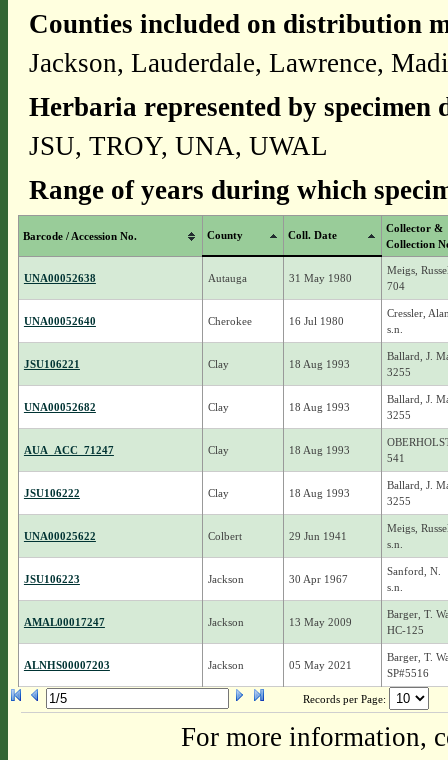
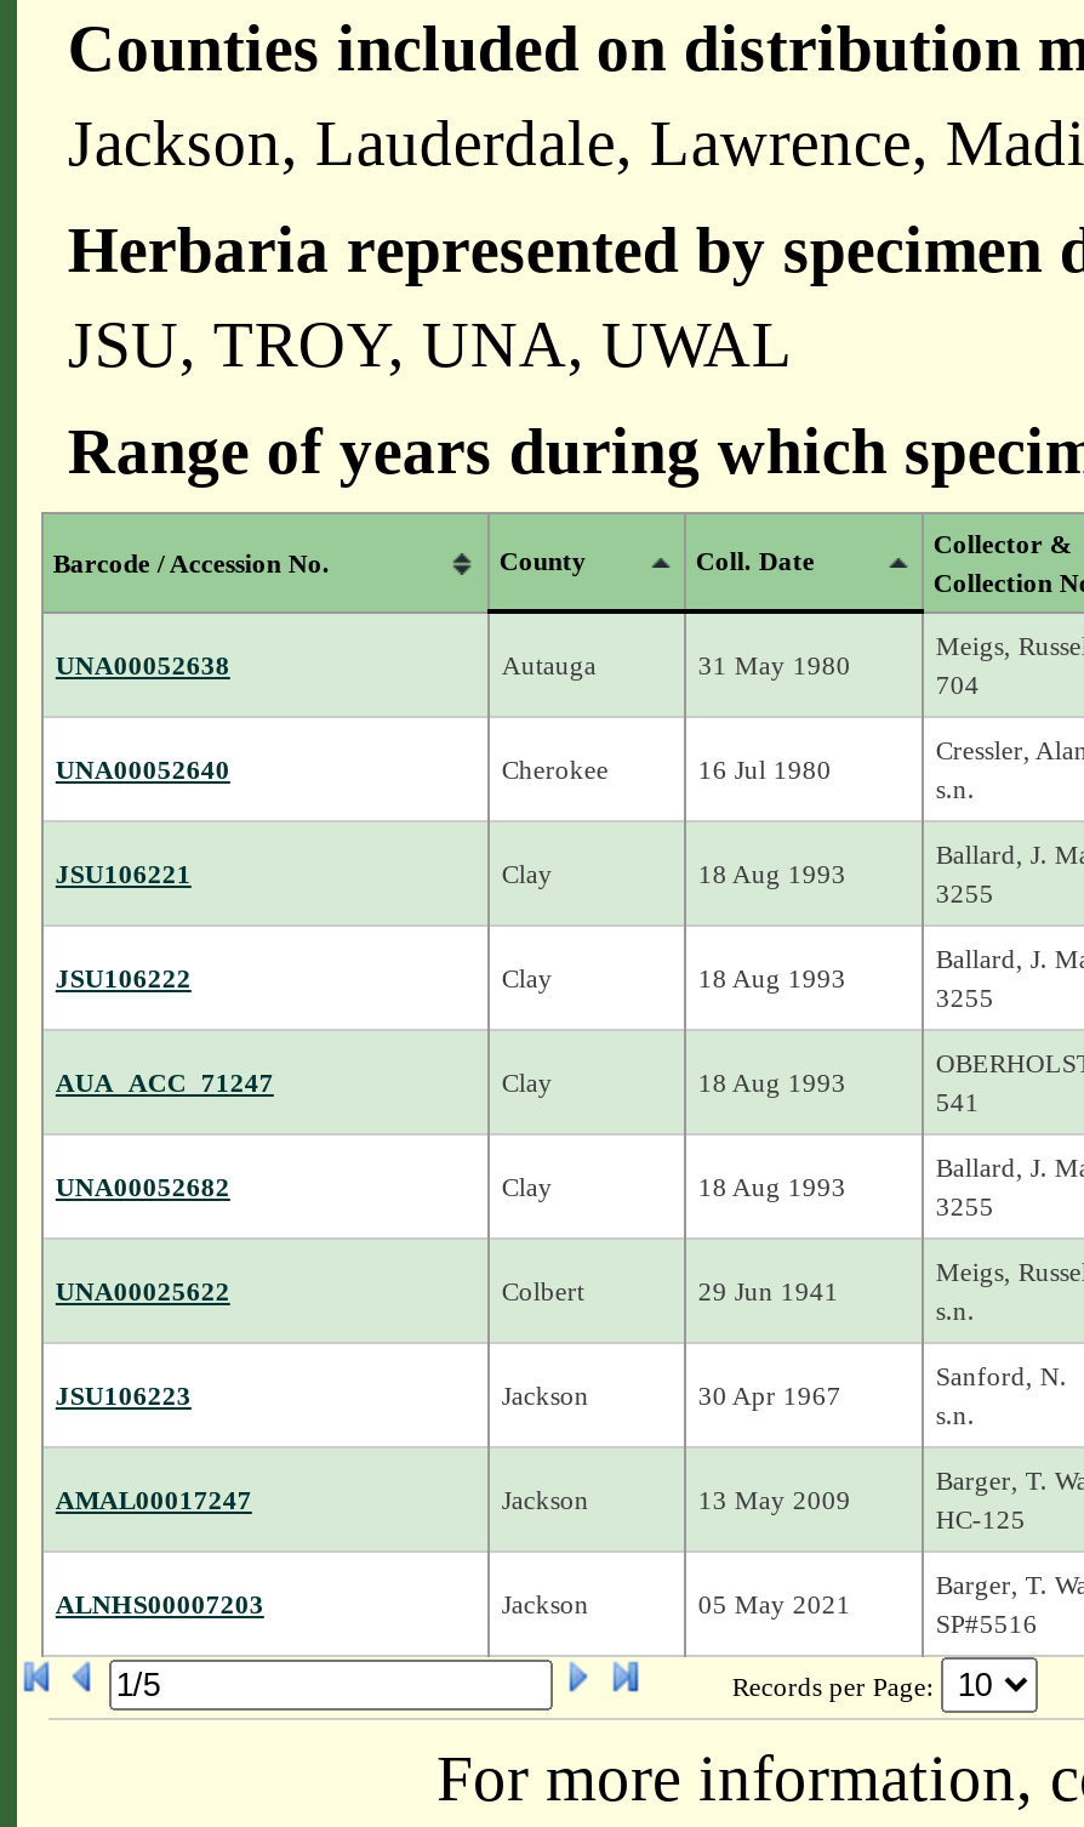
- UNA00052682
+ JSU106222

- JSU106222
+ UNA00052682
